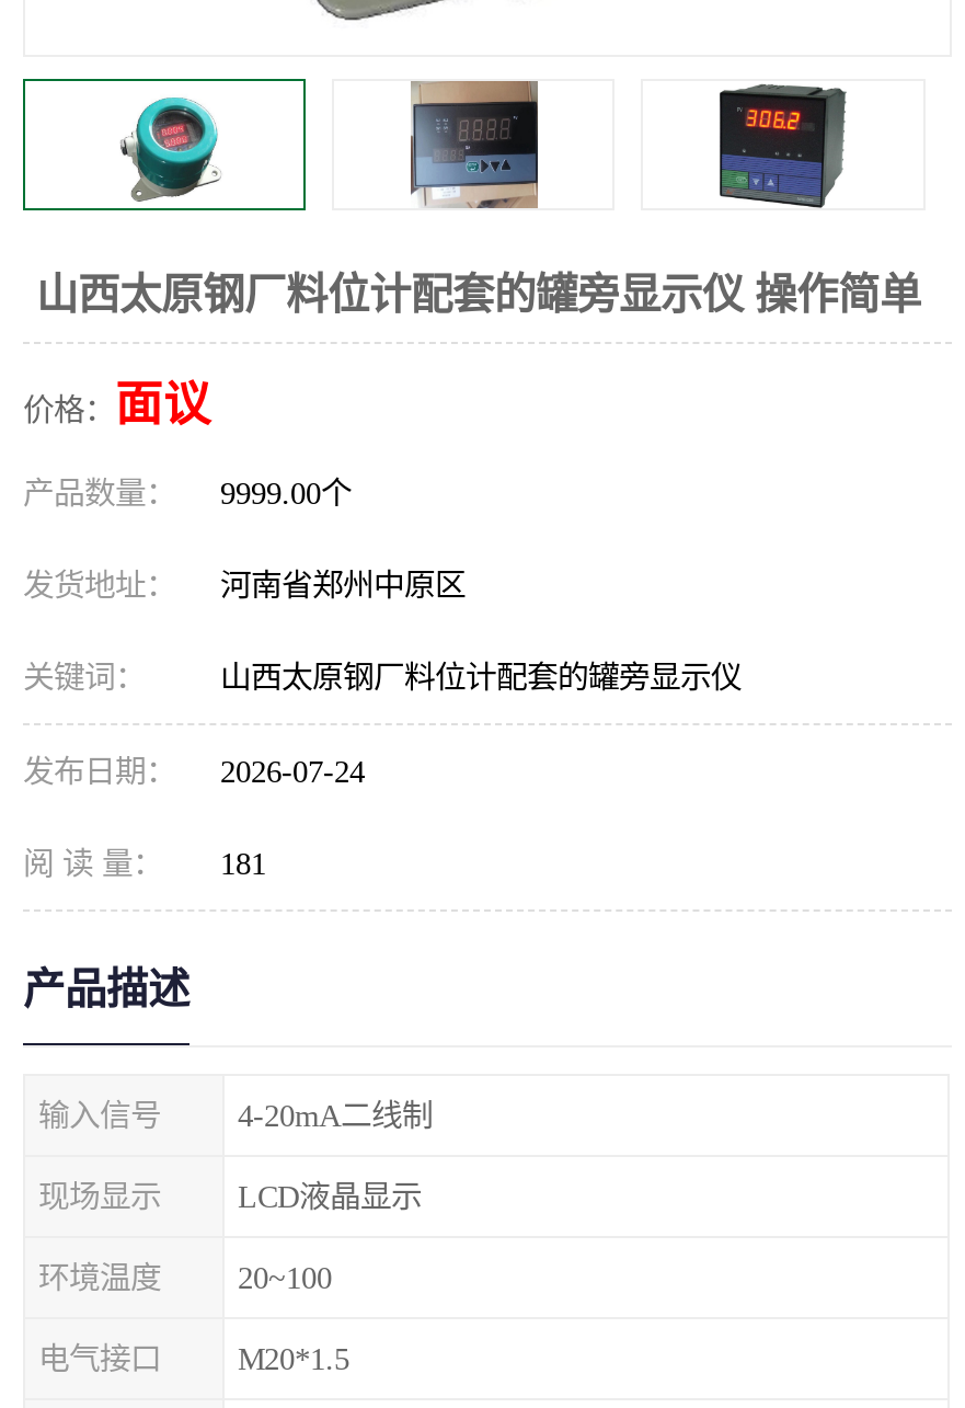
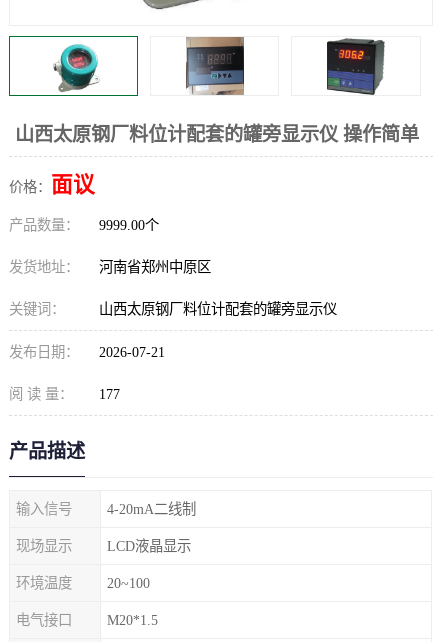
- 发布日期： 2026-07-24
+ 发布日期： 2026-07-21

- 阅 读 量： 181
+ 阅 读 量： 177
